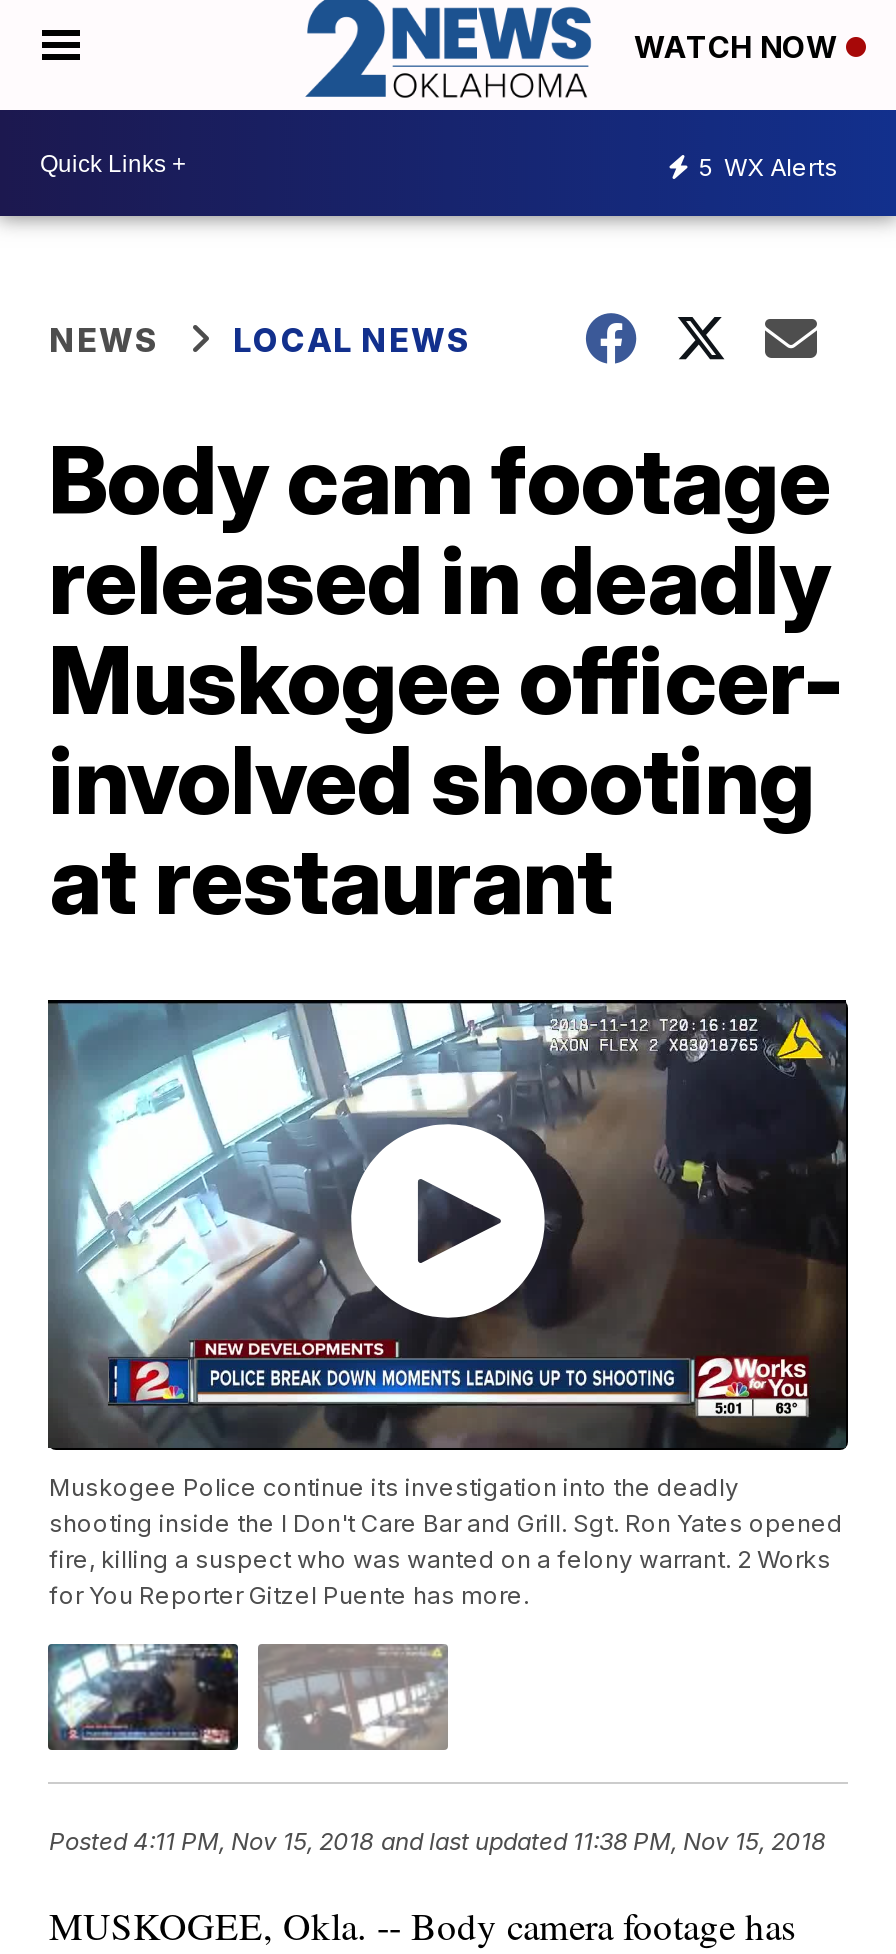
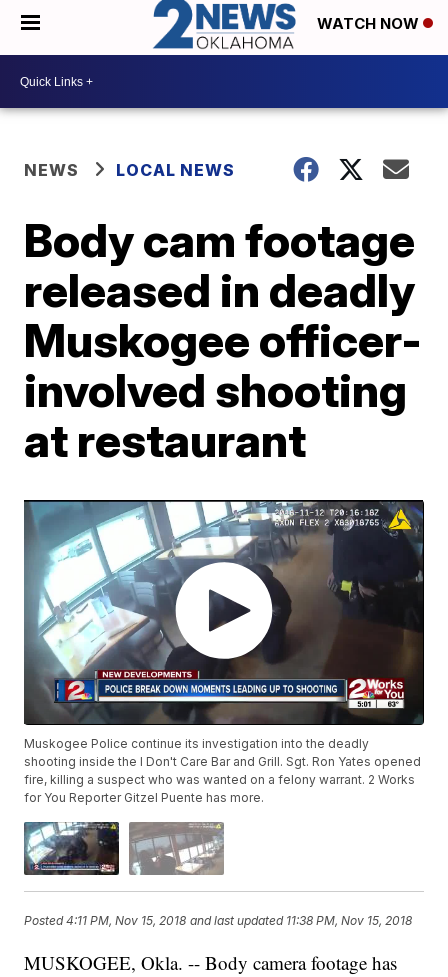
- 5 WX Alerts
